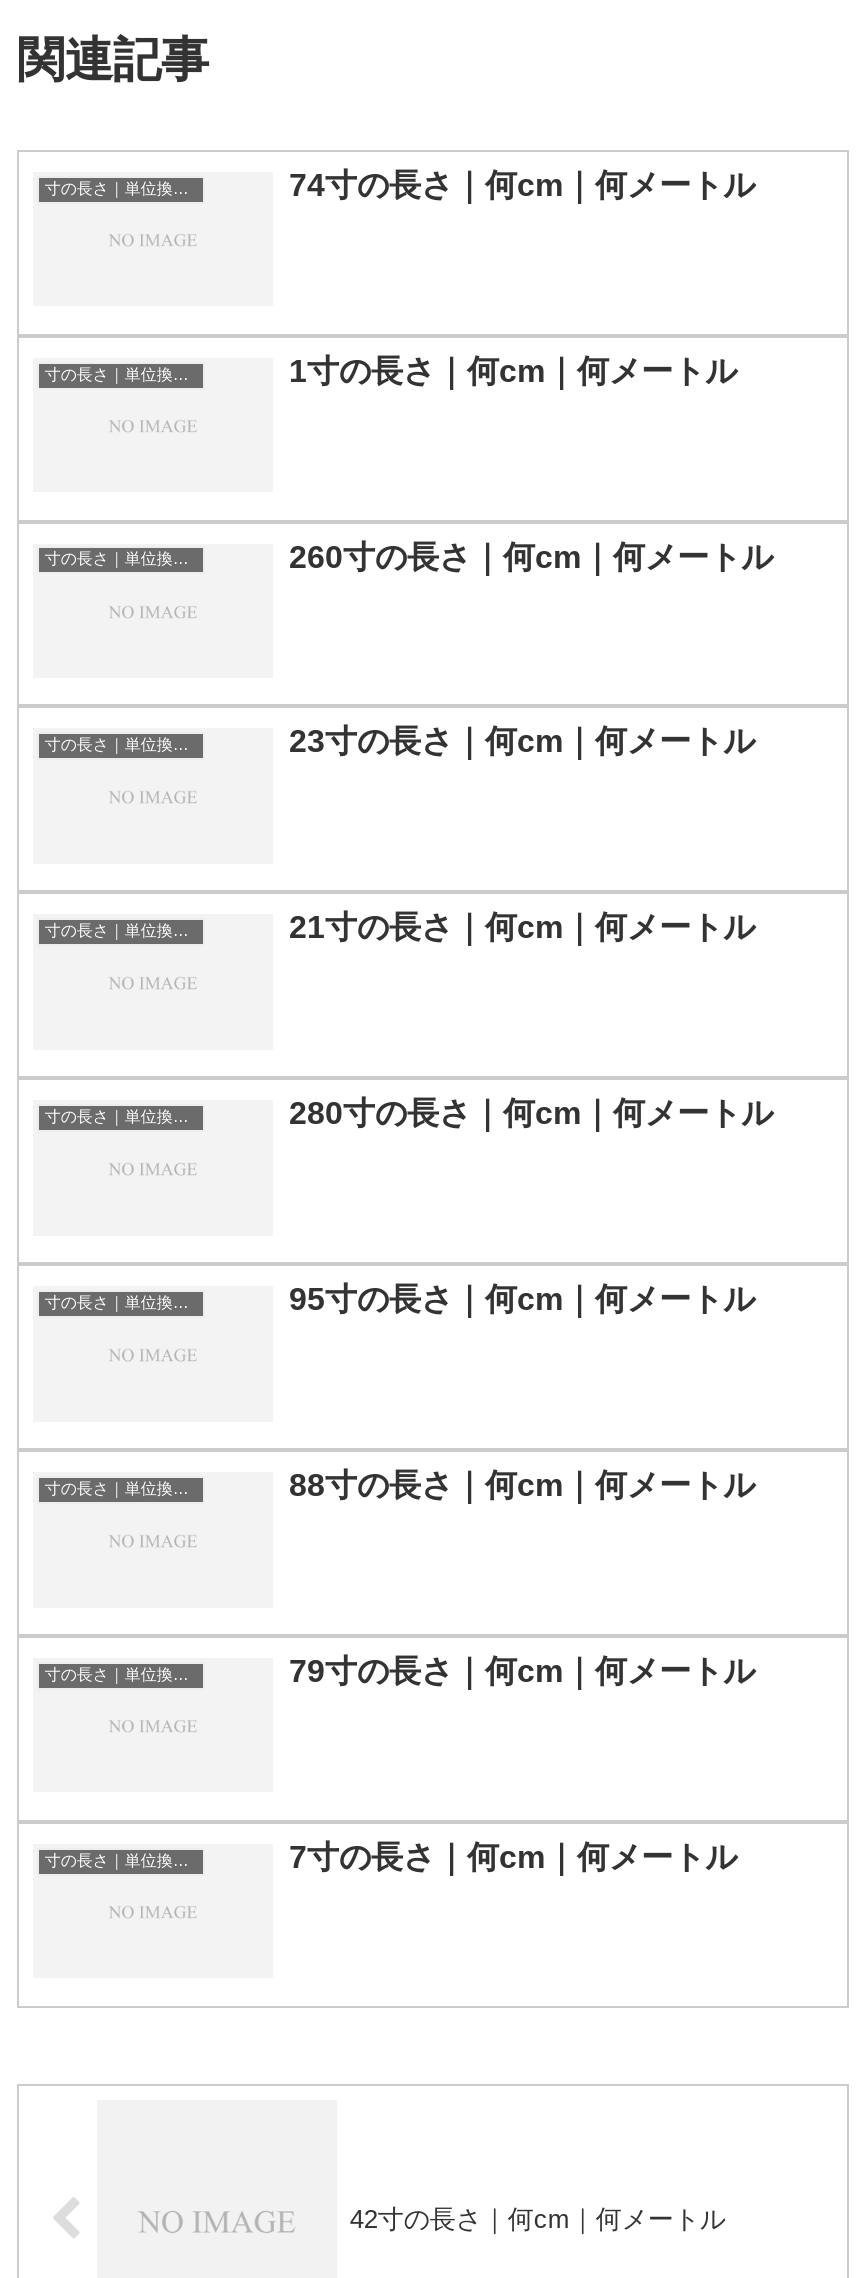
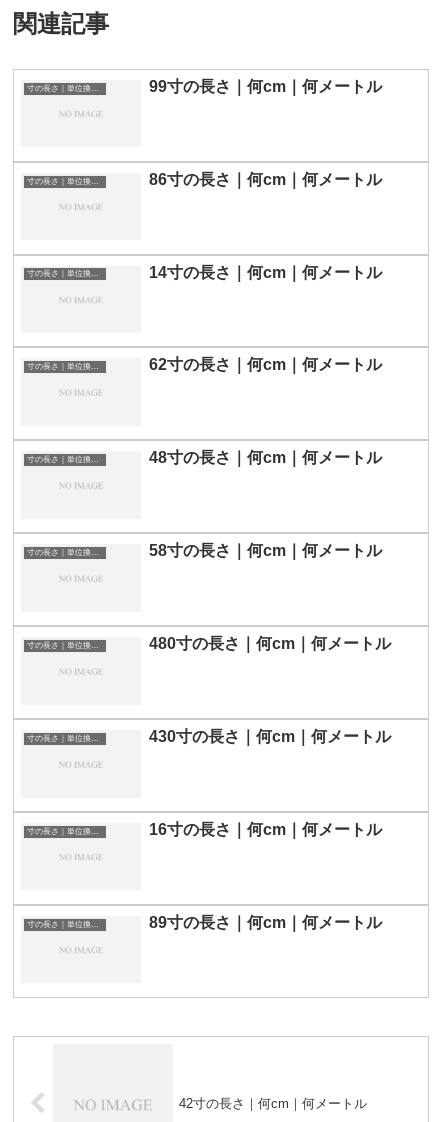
- 74寸の長さ｜何cm｜何メートル
+ 99寸の長さ｜何cm｜何メートル

- 1寸の長さ｜何cm｜何メートル
+ 86寸の長さ｜何cm｜何メートル

- 260寸の長さ｜何cm｜何メートル
+ 14寸の長さ｜何cm｜何メートル

- 23寸の長さ｜何cm｜何メートル
+ 62寸の長さ｜何cm｜何メートル

- 21寸の長さ｜何cm｜何メートル
+ 48寸の長さ｜何cm｜何メートル

- 280寸の長さ｜何cm｜何メートル
+ 58寸の長さ｜何cm｜何メートル

- 95寸の長さ｜何cm｜何メートル
+ 480寸の長さ｜何cm｜何メートル

- 88寸の長さ｜何cm｜何メートル
+ 430寸の長さ｜何cm｜何メートル

- 79寸の長さ｜何cm｜何メートル
+ 16寸の長さ｜何cm｜何メートル

- 7寸の長さ｜何cm｜何メートル
+ 89寸の長さ｜何cm｜何メートル
